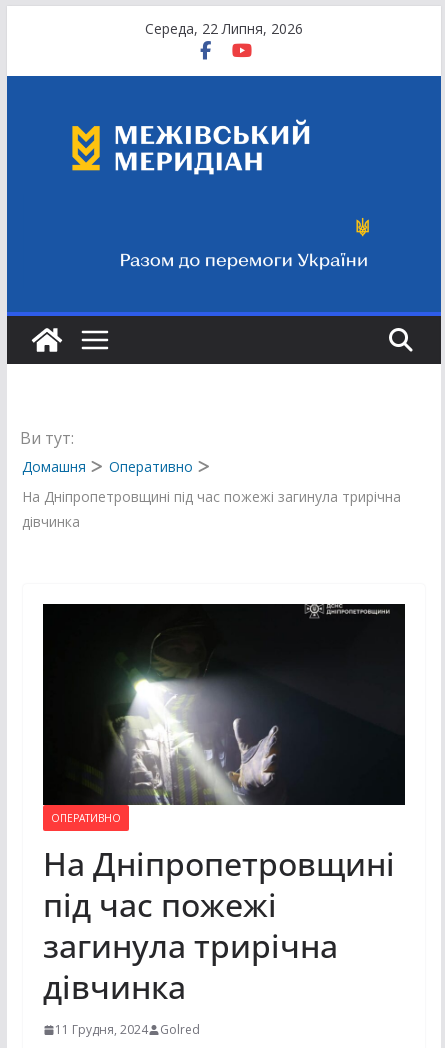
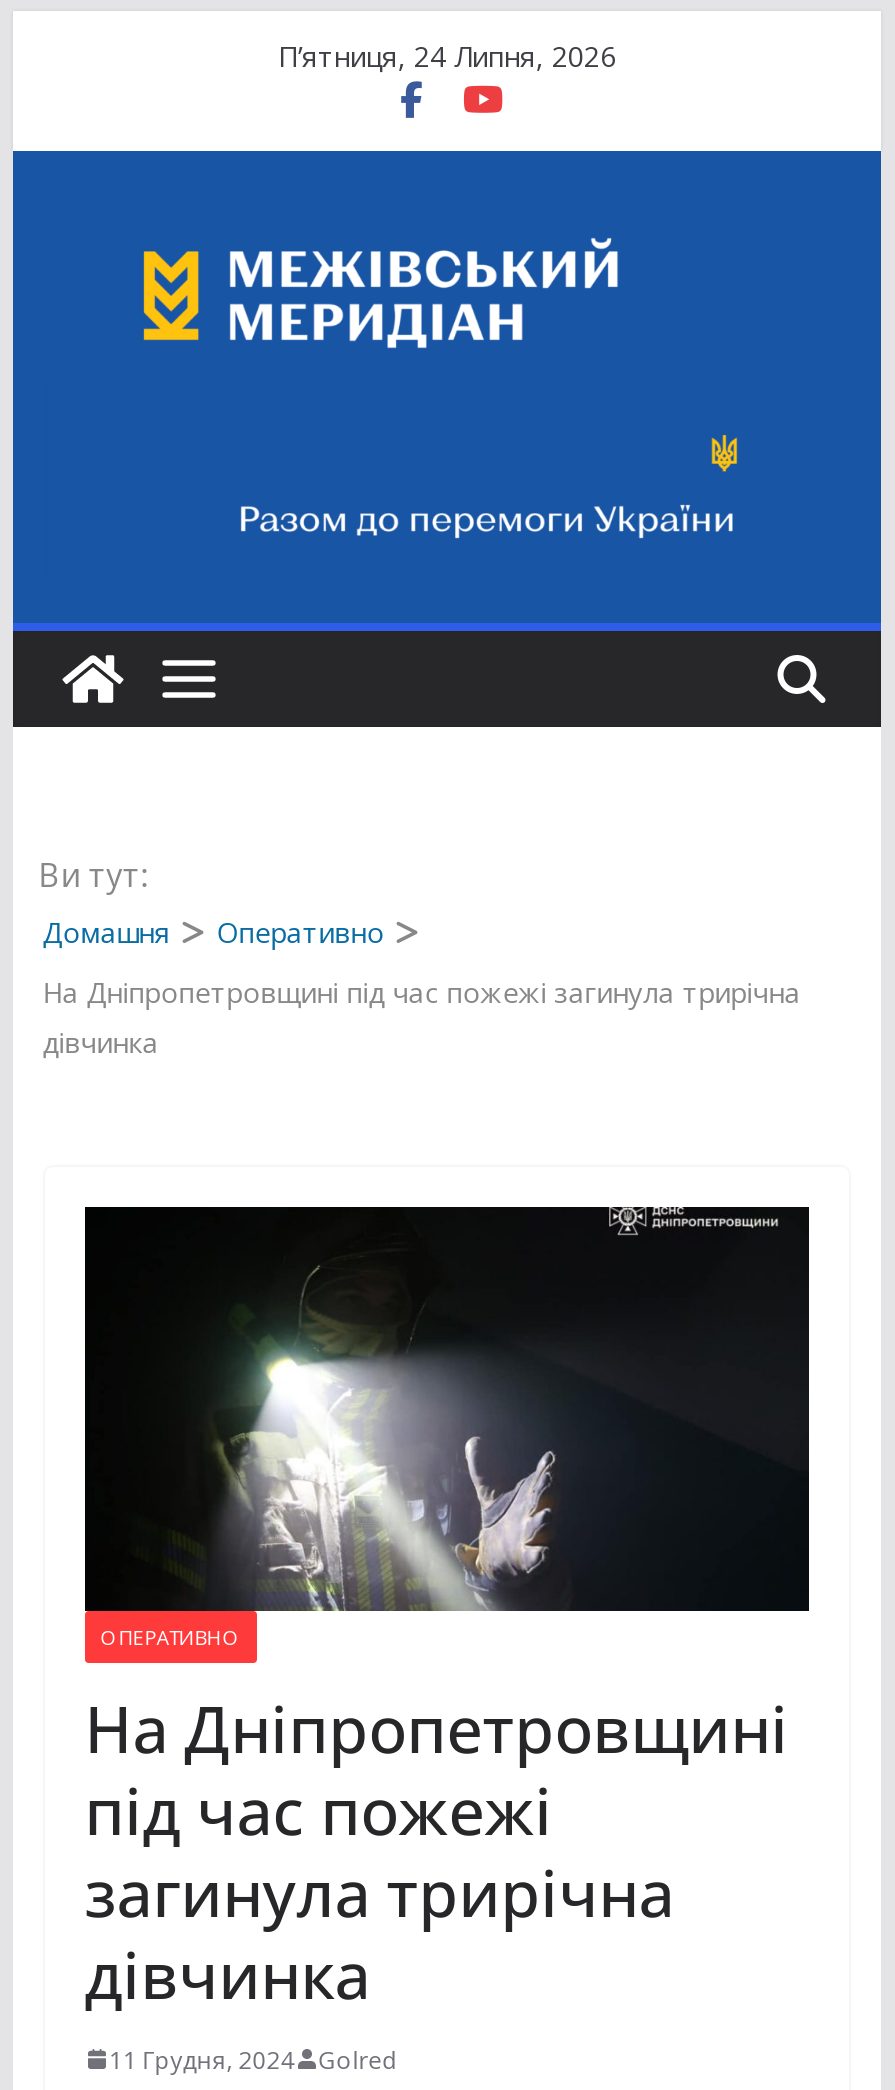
- Середа, 22 Липня, 2026
+ П’ятниця, 24 Липня, 2026
